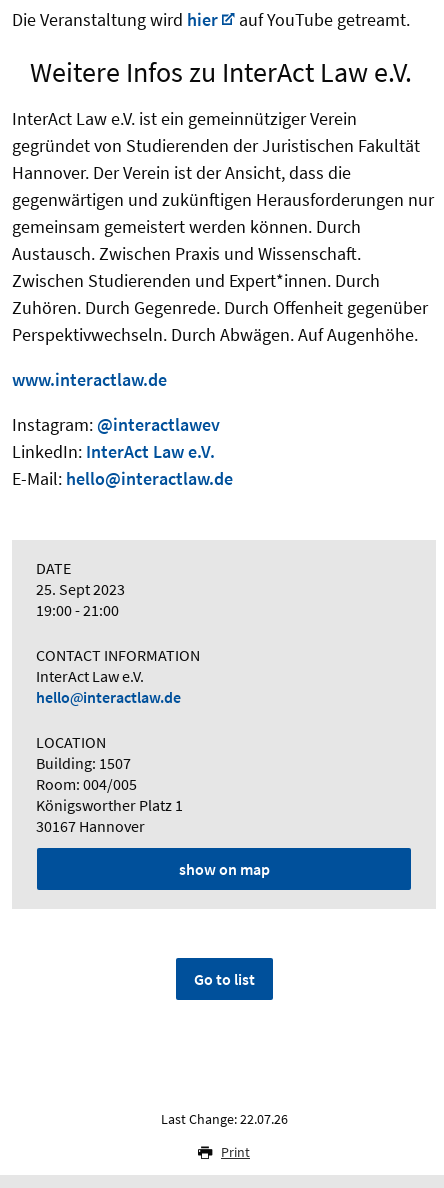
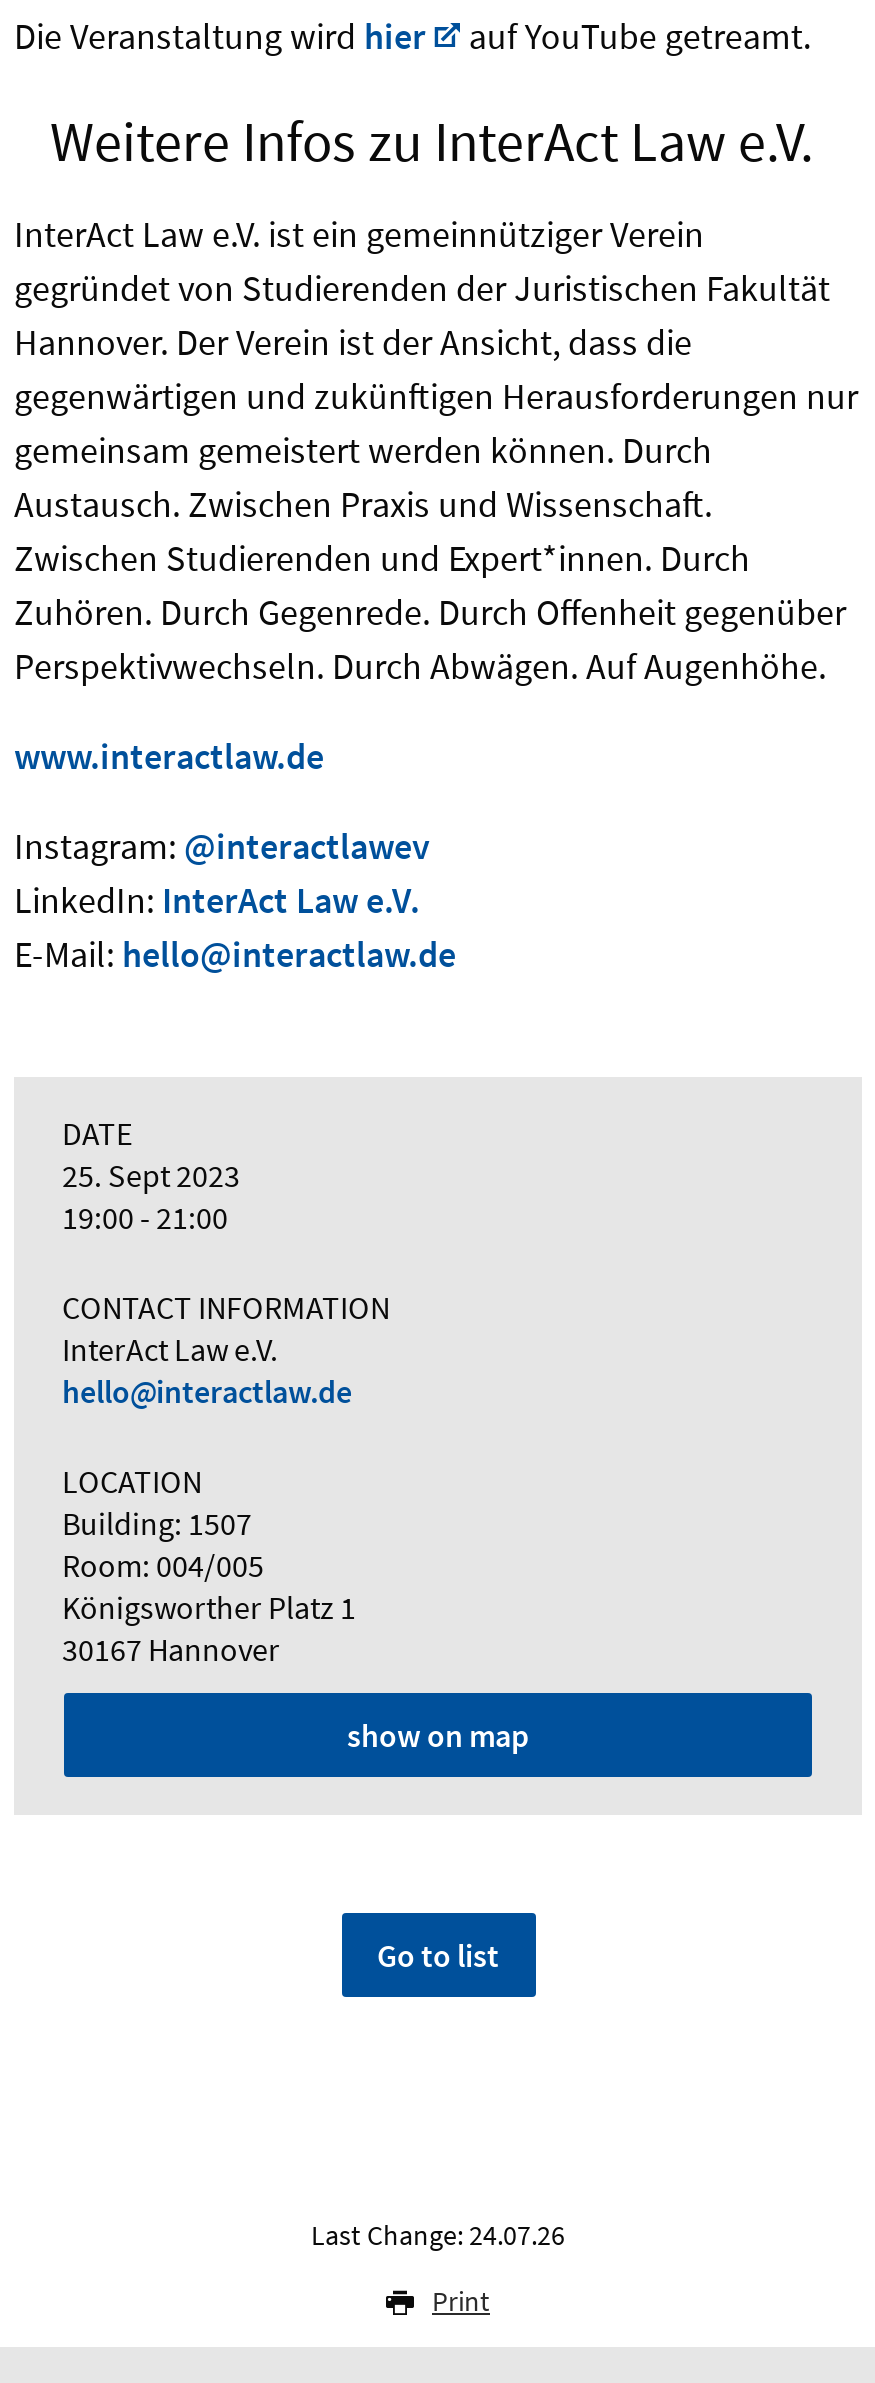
- Last Change: 22.07.26
+ Last Change: 24.07.26
